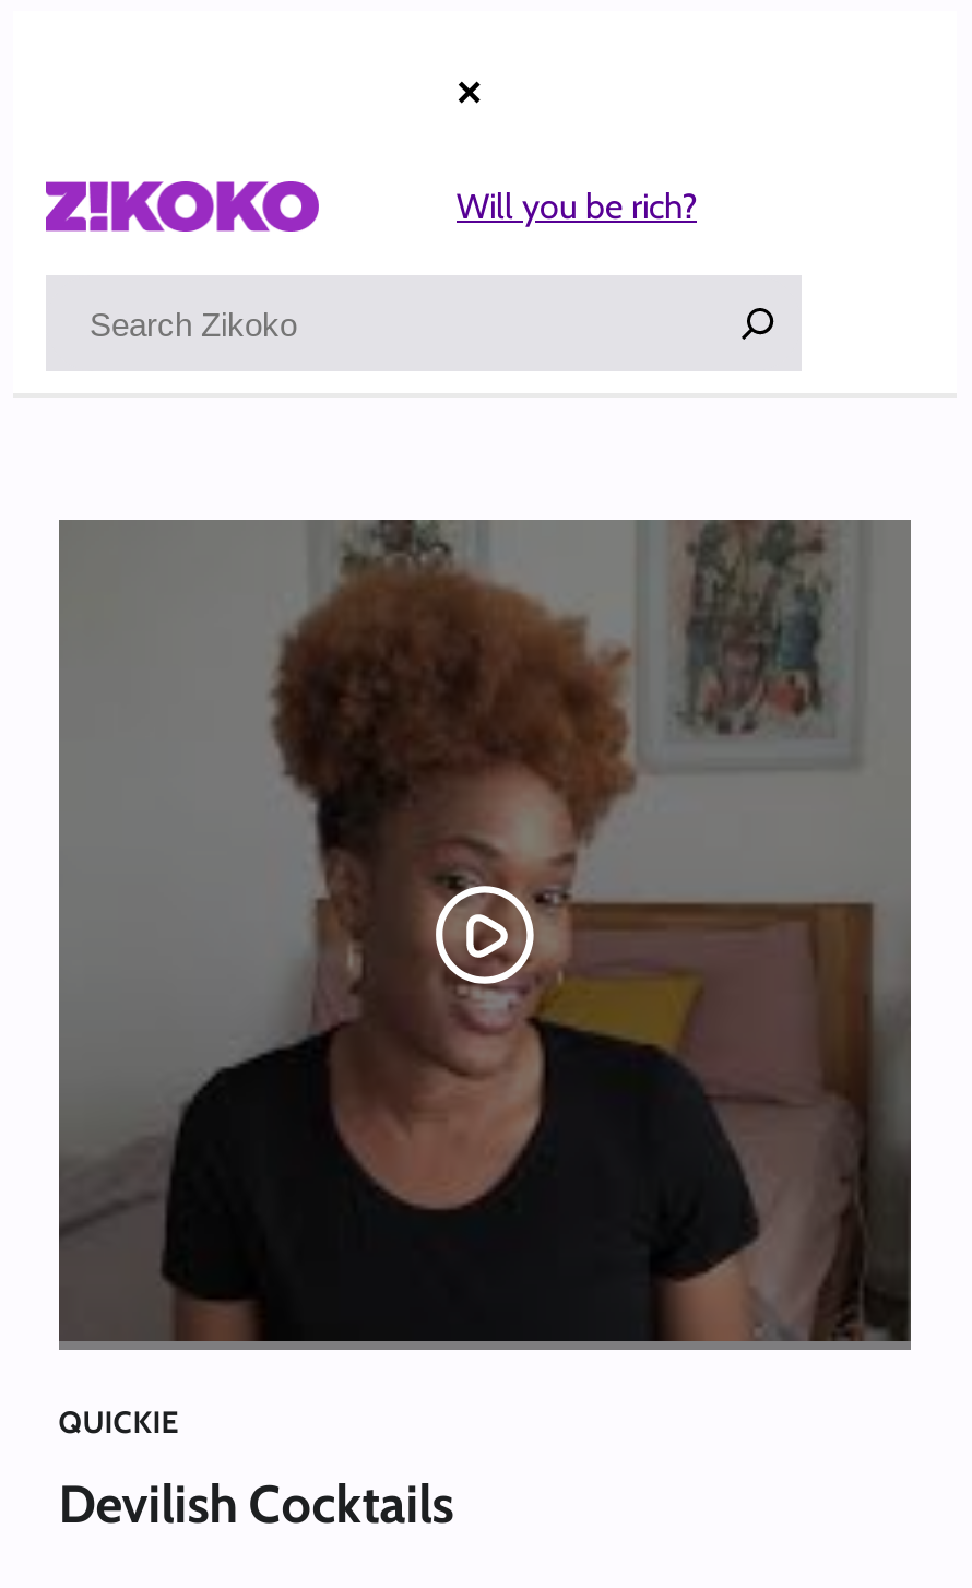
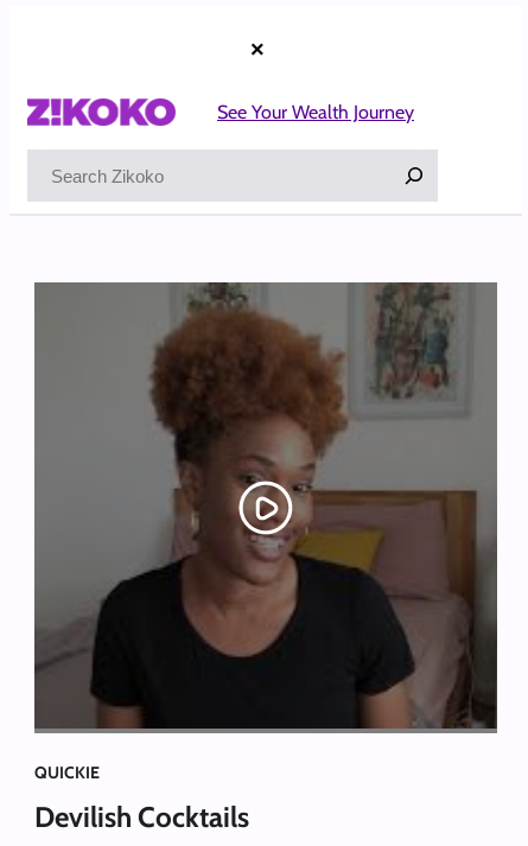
- Will you be rich?
+ See Your Wealth Journey
